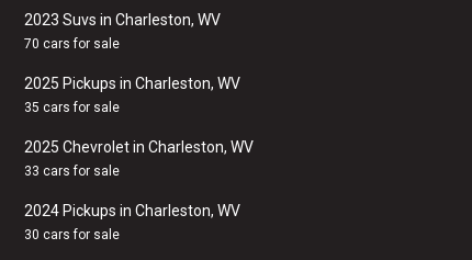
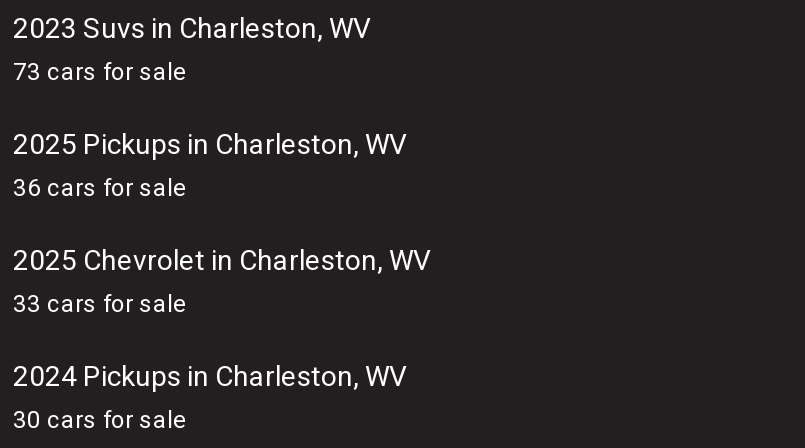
- 70 cars for sale
+ 73 cars for sale

- 35 cars for sale
+ 36 cars for sale
